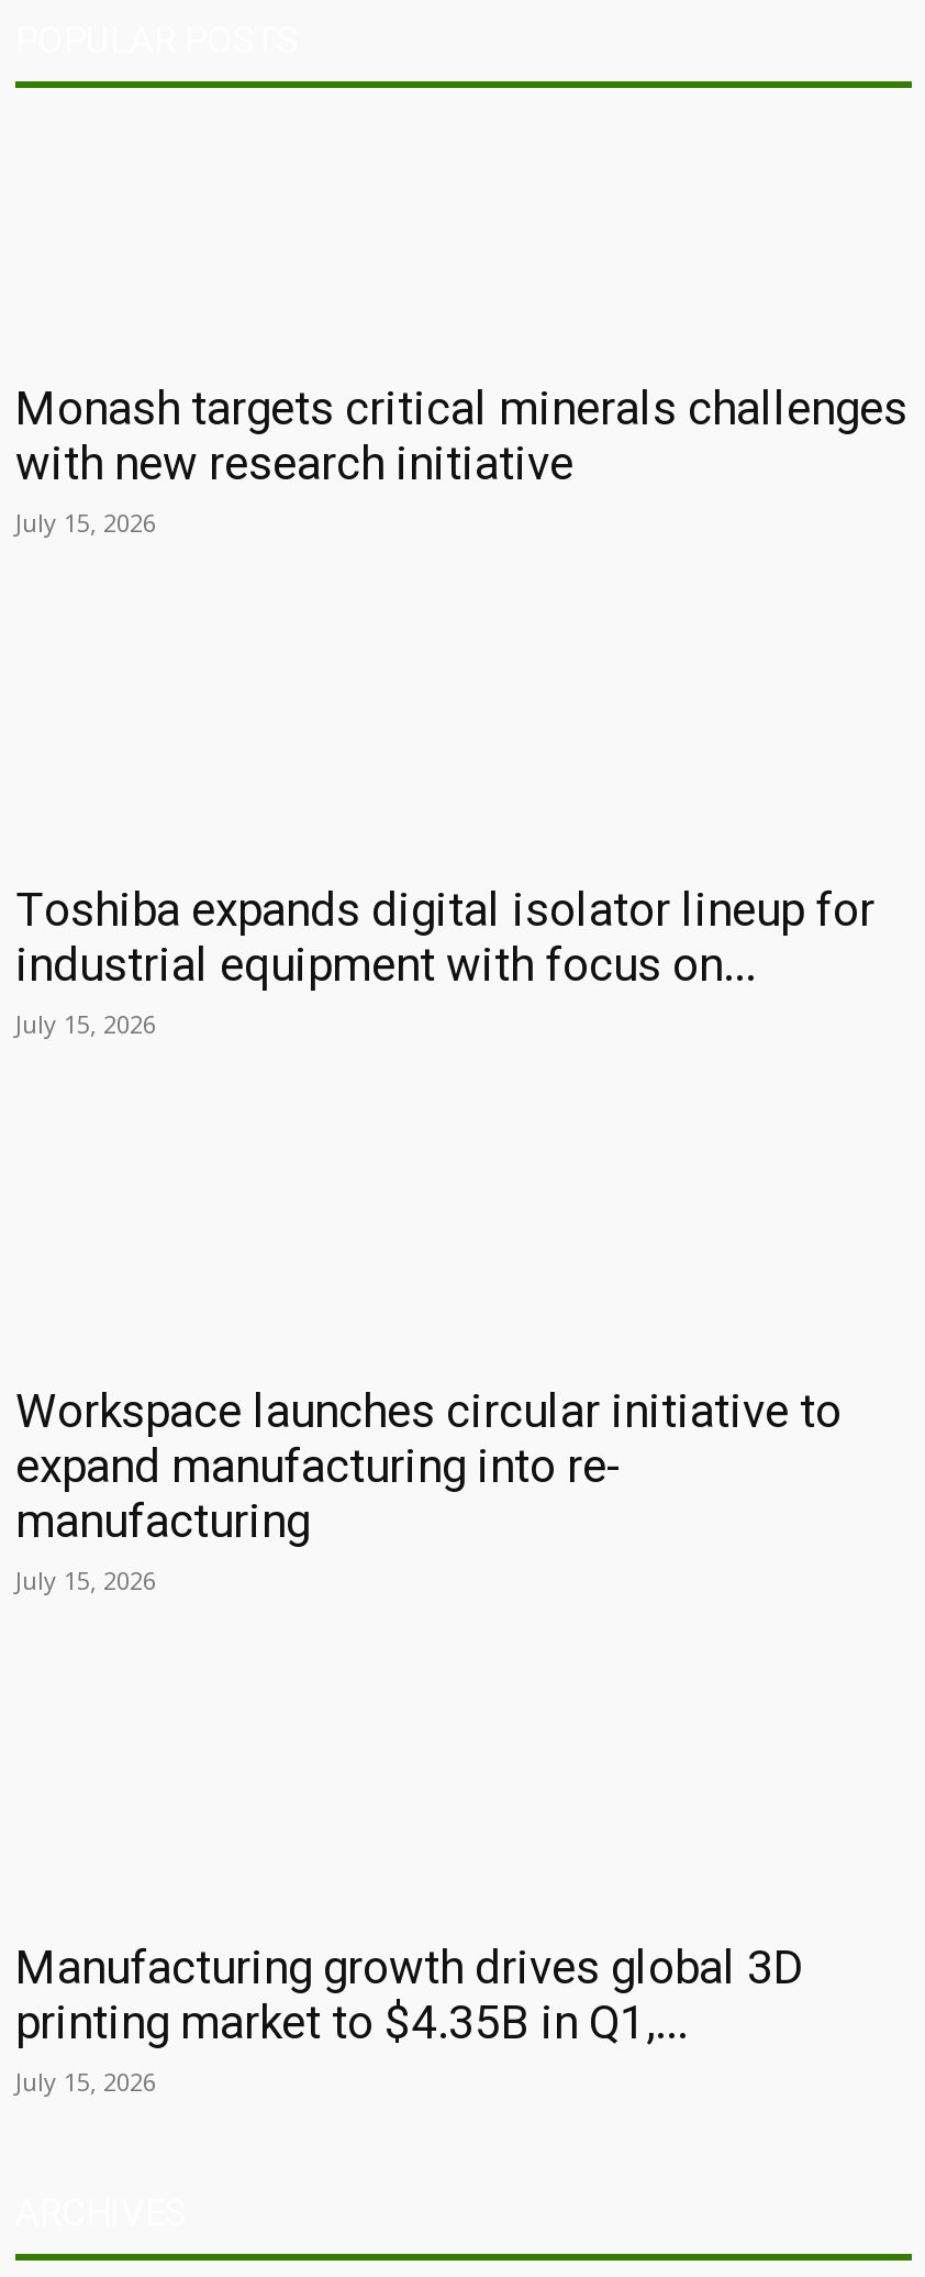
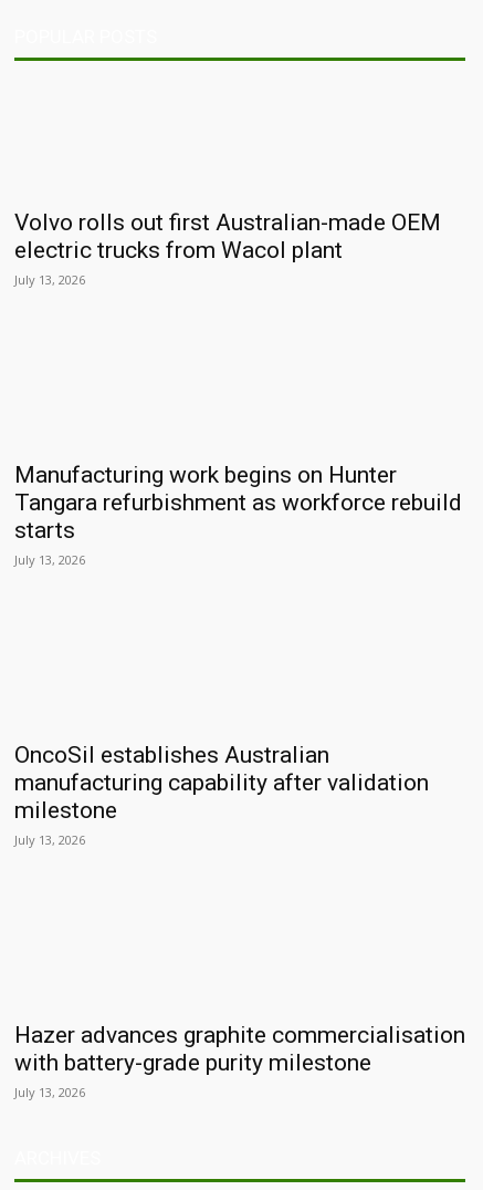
- Monash targets critical minerals challenges
- with new research initiative
- July 15, 2026
+ Volvo rolls out first Australian-made OEM
+ electric trucks from Wacol plant
+ July 13, 2026

- Toshiba expands digital isolator lineup for
- industrial equipment with focus on...
- July 15, 2026
+ Manufacturing work begins on Hunter
+ Tangara refurbishment as workforce rebuild
+ starts
+ July 13, 2026

- Workspace launches circular initiative to
- expand manufacturing into re-
- manufacturing
- July 15, 2026
+ OncoSil establishes Australian
+ manufacturing capability after validation
+ milestone
+ July 13, 2026

- Manufacturing growth drives global 3D
- printing market to $4.35B in Q1,...
- July 15, 2026
+ Hazer advances graphite commercialisation
+ with battery-grade purity milestone
+ July 13, 2026
